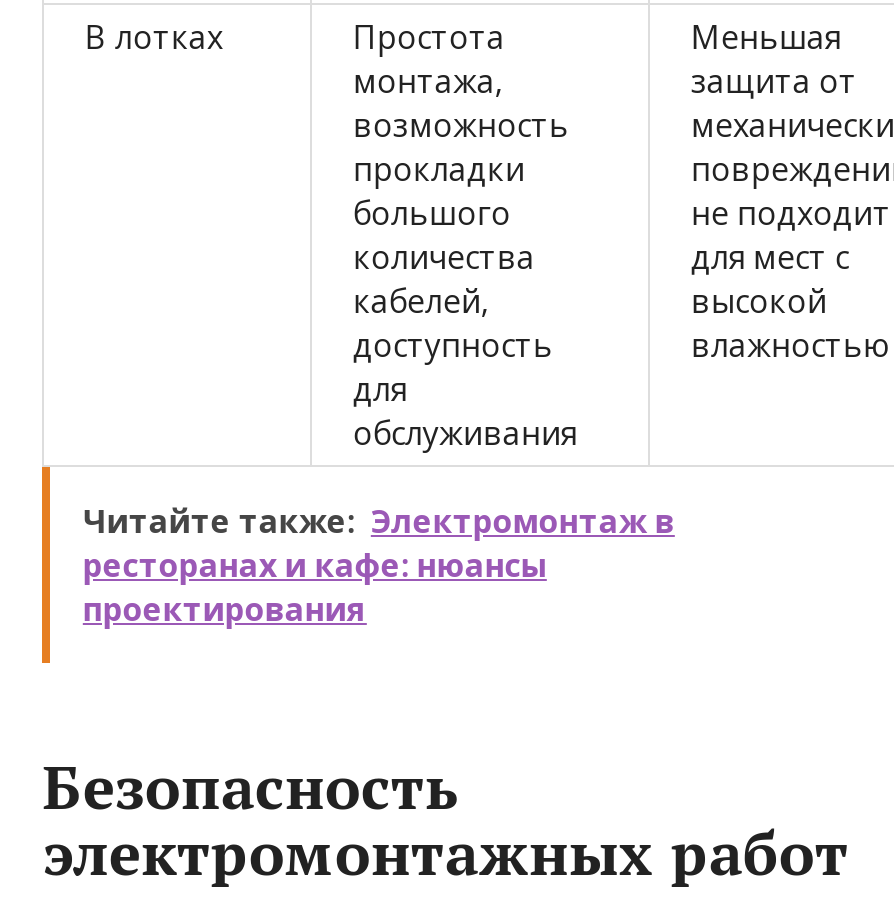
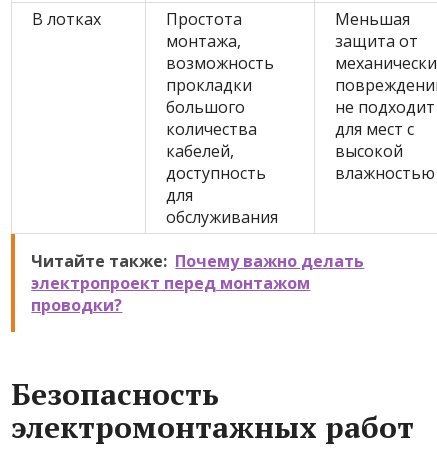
- Читайте также: Электромонтаж в
- ресторанах и кафе: нюансы
- проектирования
+ Читайте также: Почему важно делать
+ электропроект перед монтажом
+ проводки?
